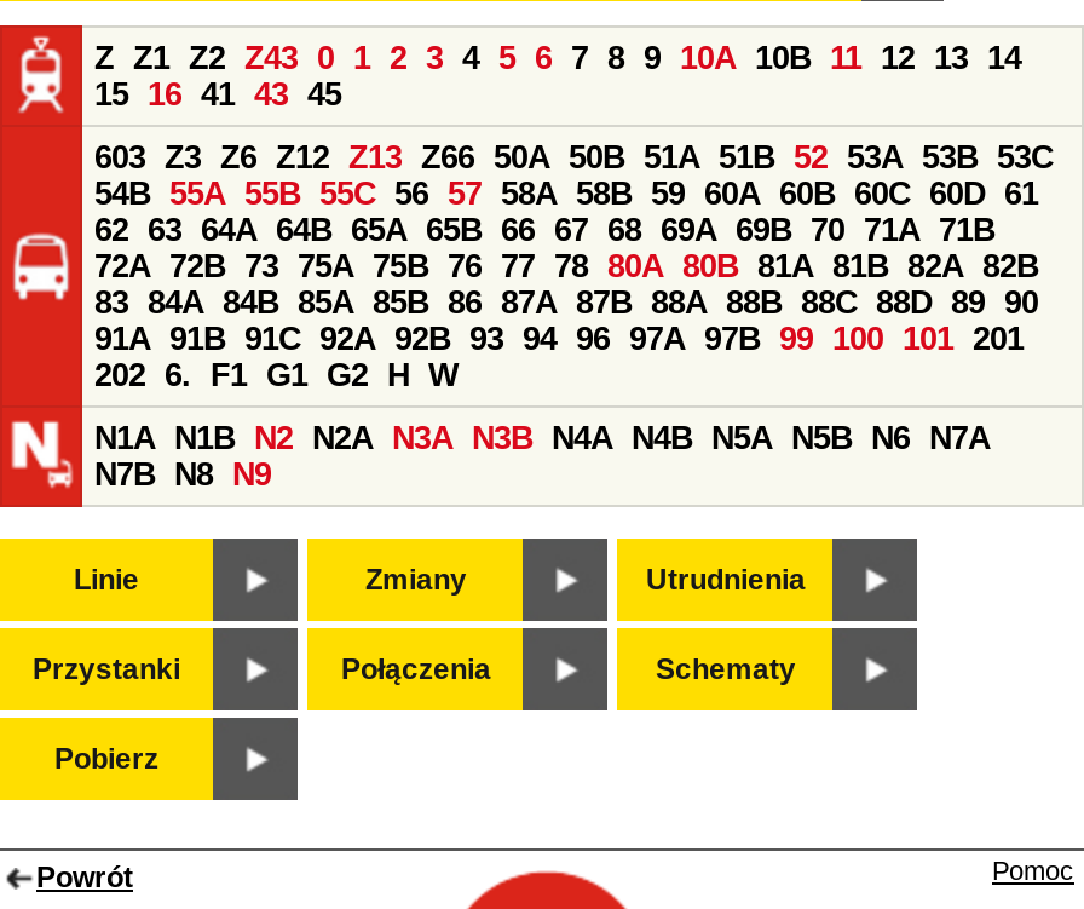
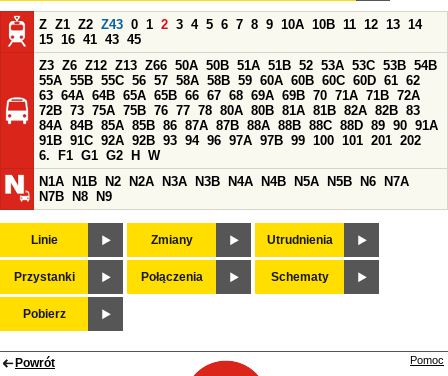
- 603 Z3 Z6 Z12 Z13 Z66 50A 50B 51A 51B 52 53A 53B 53C
- 54B 55A 55B 55C 56 57 58A 58B 59 60A 60B 60C 60D 61
- 62 63 64A 64B 65A 65B 66 67 68 69A 69B 70 71A 71B
- 72A 72B 73 75A 75B 76 77 78 80A 80B 81A 81B 82A 82B
- 83 84A 84B 85A 85B 86 87A 87B 88A 88B 88C 88D 89 90
- 91A 91B 91C 92A 92B 93 94 96 97A 97B 99 100 101 201
- 202 6. F1 G1 G2 H W
+ Z3 Z6 Z12 Z13 Z66 50A 50B 51A 51B 52 53A 53C 53B 54B
+ 55A 55B 55C 56 57 58A 58B 59 60A 60B 60C 60D 61 62
+ 63 64A 64B 65A 65B 66 67 68 69A 69B 70 71A 71B 72A
+ 72B 73 75A 75B 76 77 78 80A 80B 81A 81B 82A 82B 83
+ 84A 84B 85A 85B 86 87A 87B 88A 88B 88C 88D 89 90 91A
+ 91B 91C 92A 92B 93 94 96 97A 97B 99 100 101 201 202
+ 6. F1 G1 G2 H W
